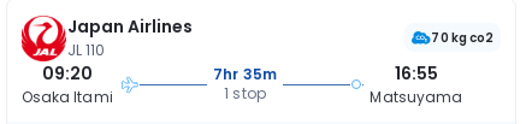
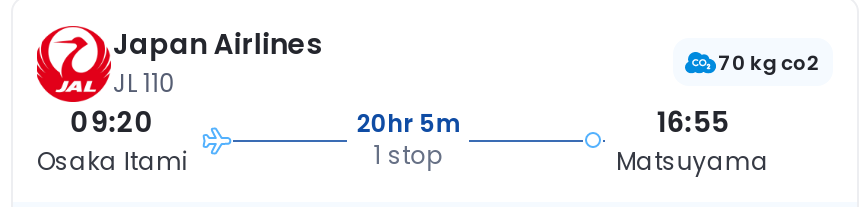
- 7hr 35m
+ 20hr 5m
